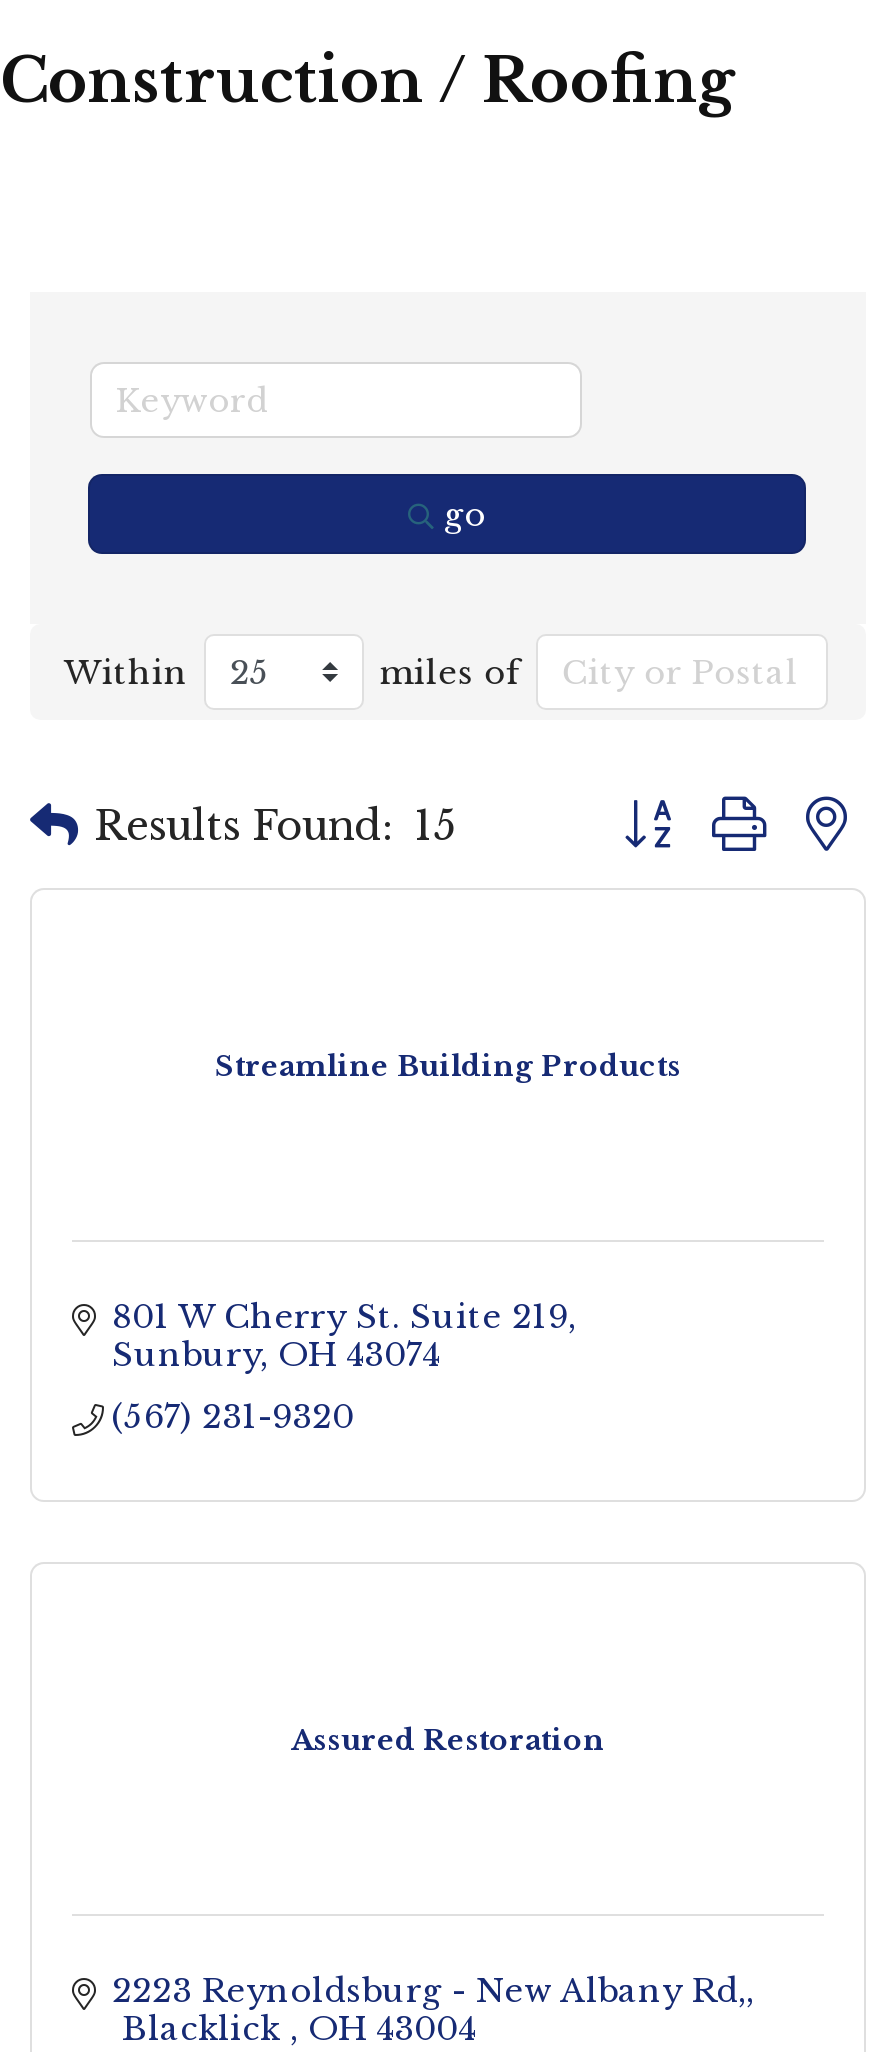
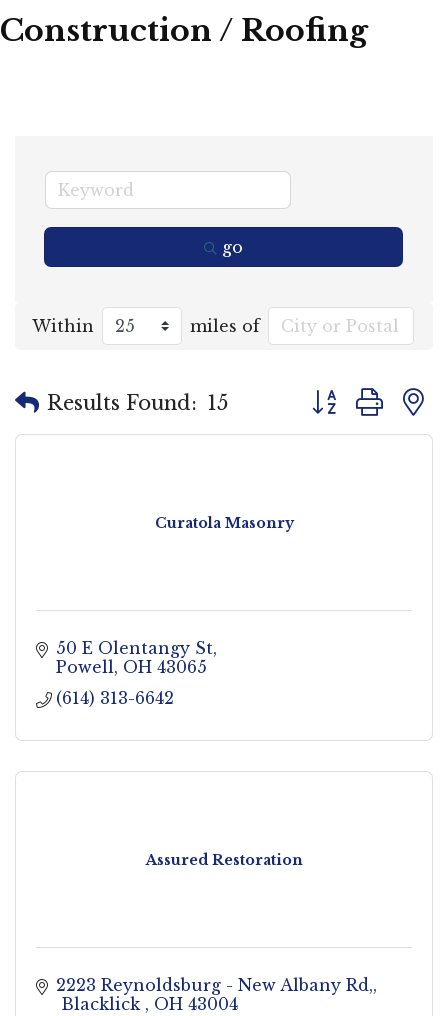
- Streamline Building Products
+ Curatola Masonry

- 801 W Cherry St. Suite 219
- Sunbury OH 43074
+ 50 E Olentangy St
+ Powell OH 43065

- (567) 231-9320
+ (614) 313-6642
